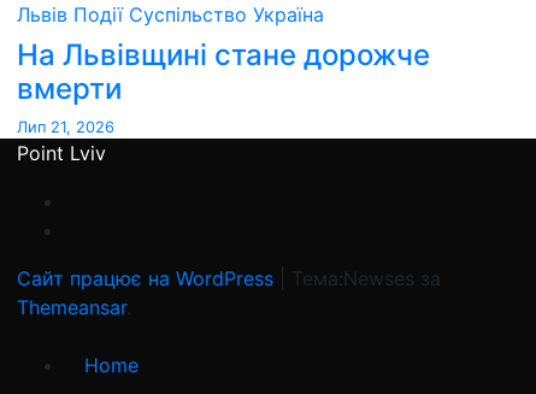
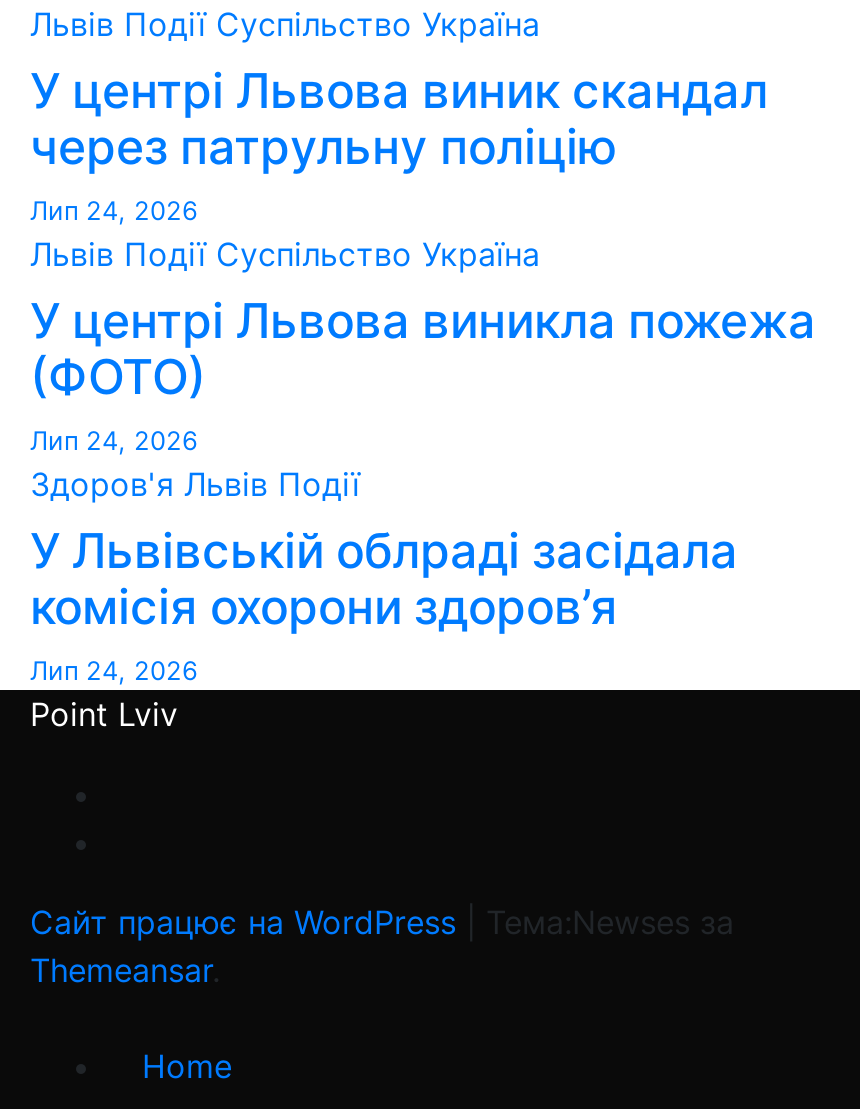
- На Львівщині стане дорожче
- вмерти
- Лип 21, 2026
+ У центрі Львова виник скандал
+ через патрульну поліцію
+ Лип 24, 2026
+ Львів Події Суспільство Україна
+ У центрі Львова виникла пожежа
+ (ФОТО)
+ Лип 24, 2026
+ Здоров'я Львів Події
+ У Львівській облраді засідала
+ комісія охорони здоров’я
+ Лип 24, 2026
